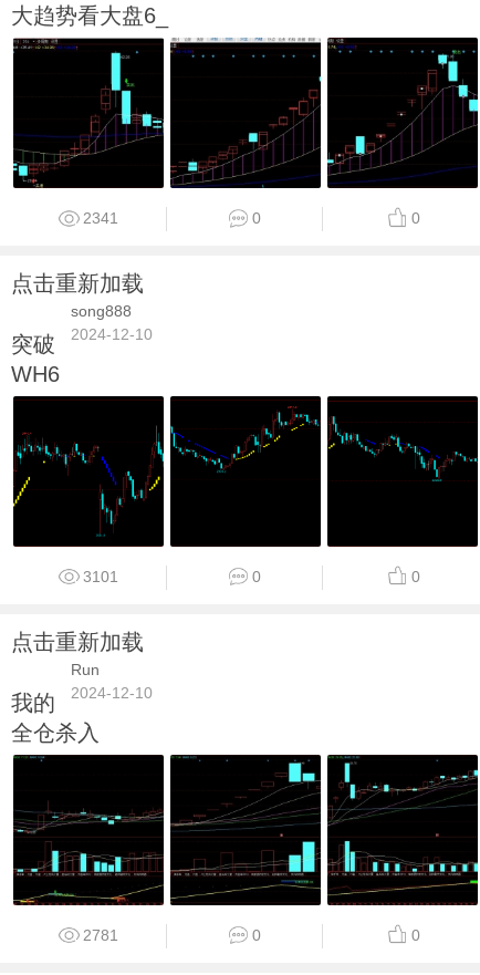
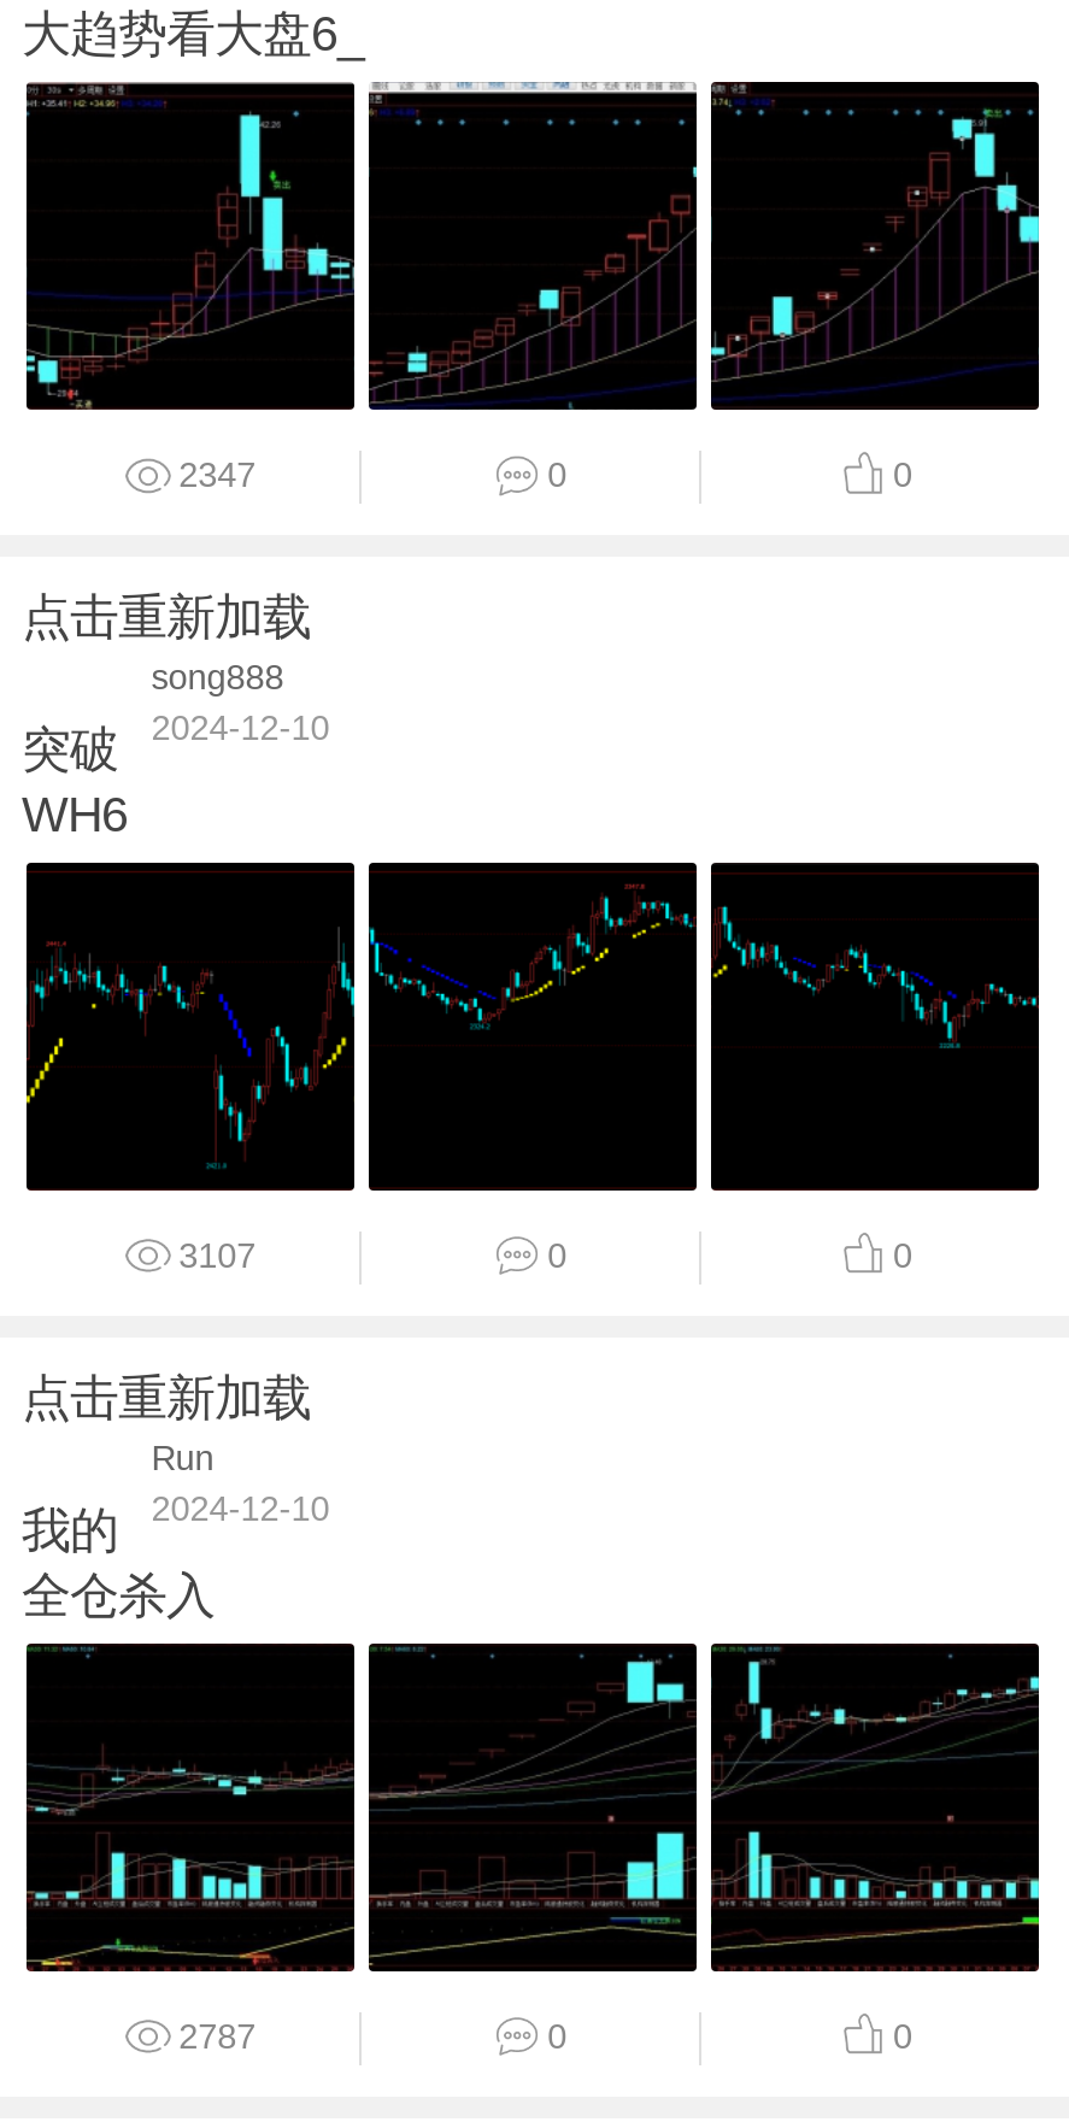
- 2341
+ 2347

- 3101
+ 3107

- 2781
+ 2787
